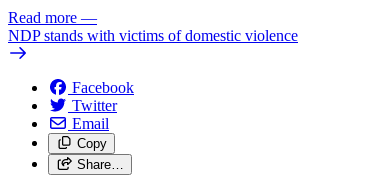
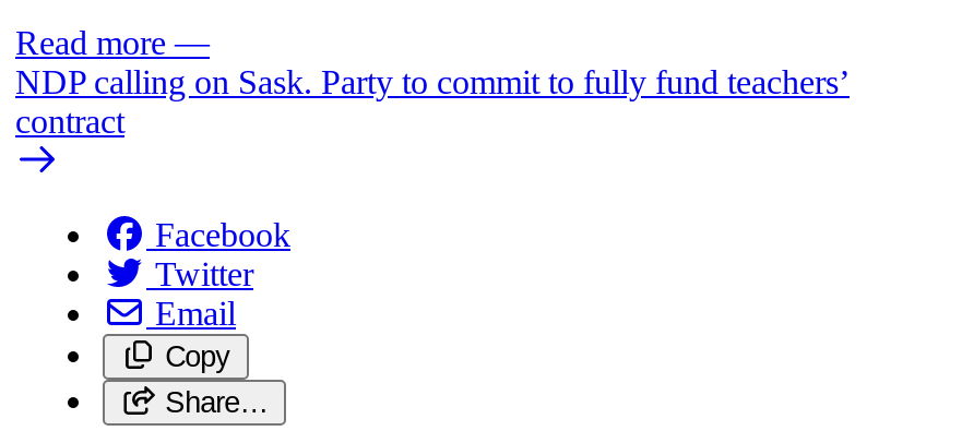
- NDP stands with victims of domestic violence
+ NDP calling on Sask. Party to commit to fully fund teachers’
+ contract
